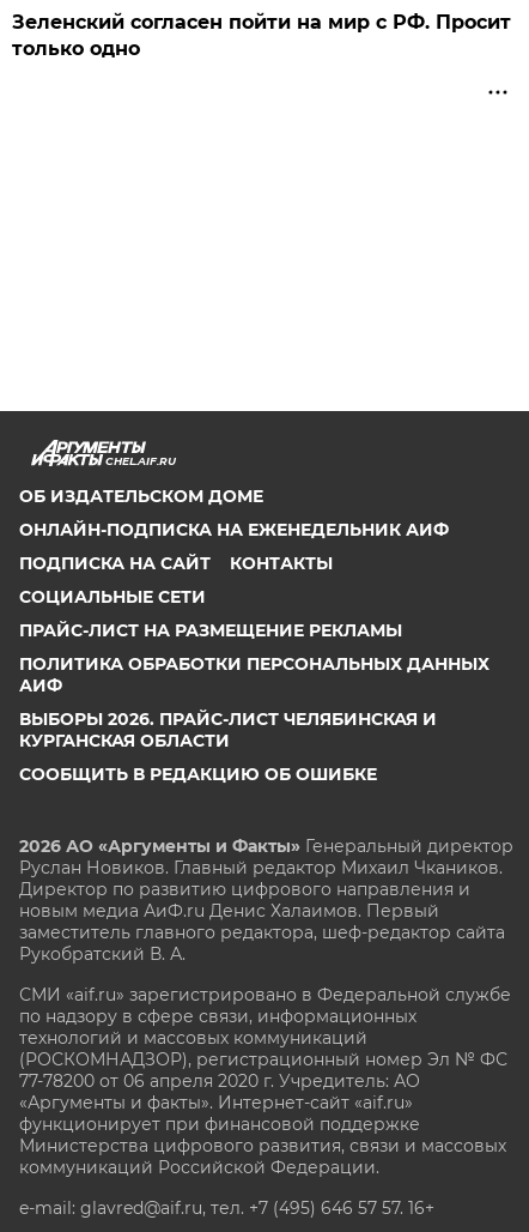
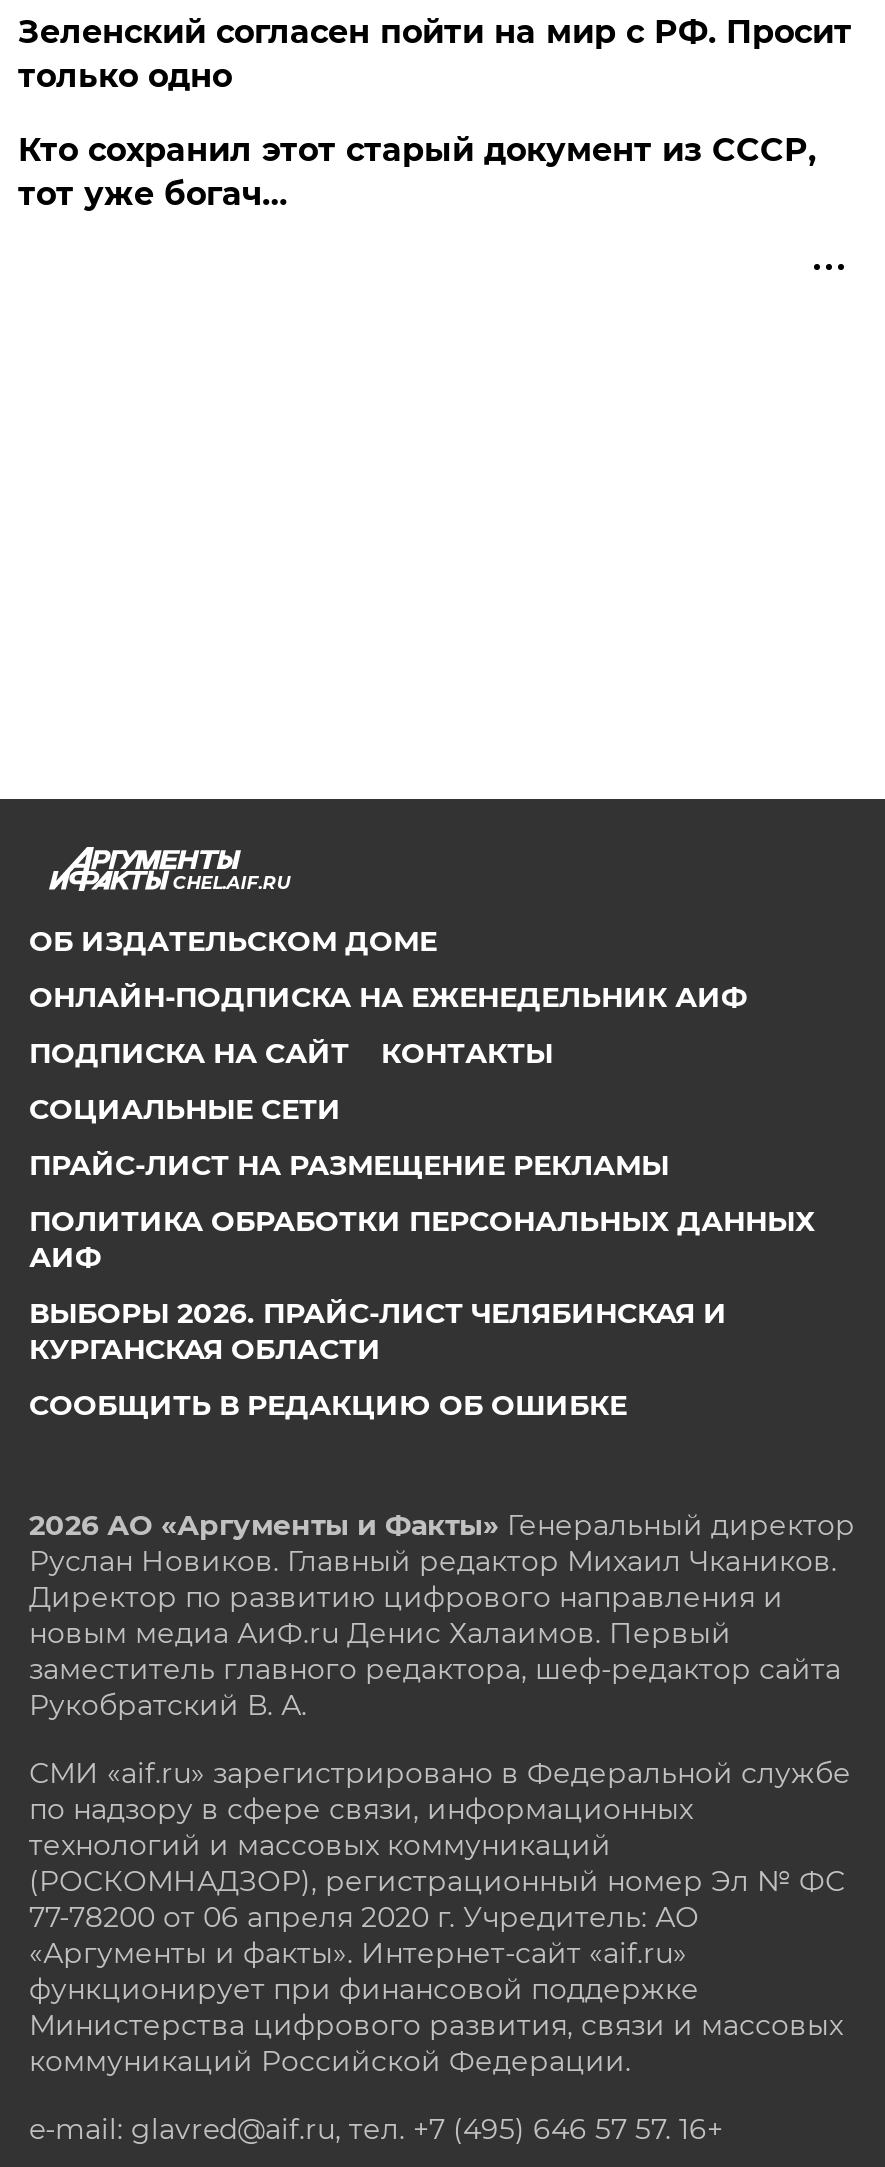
+ Кто сохранил этот старый документ из СССР,
+ тот уже богач…
